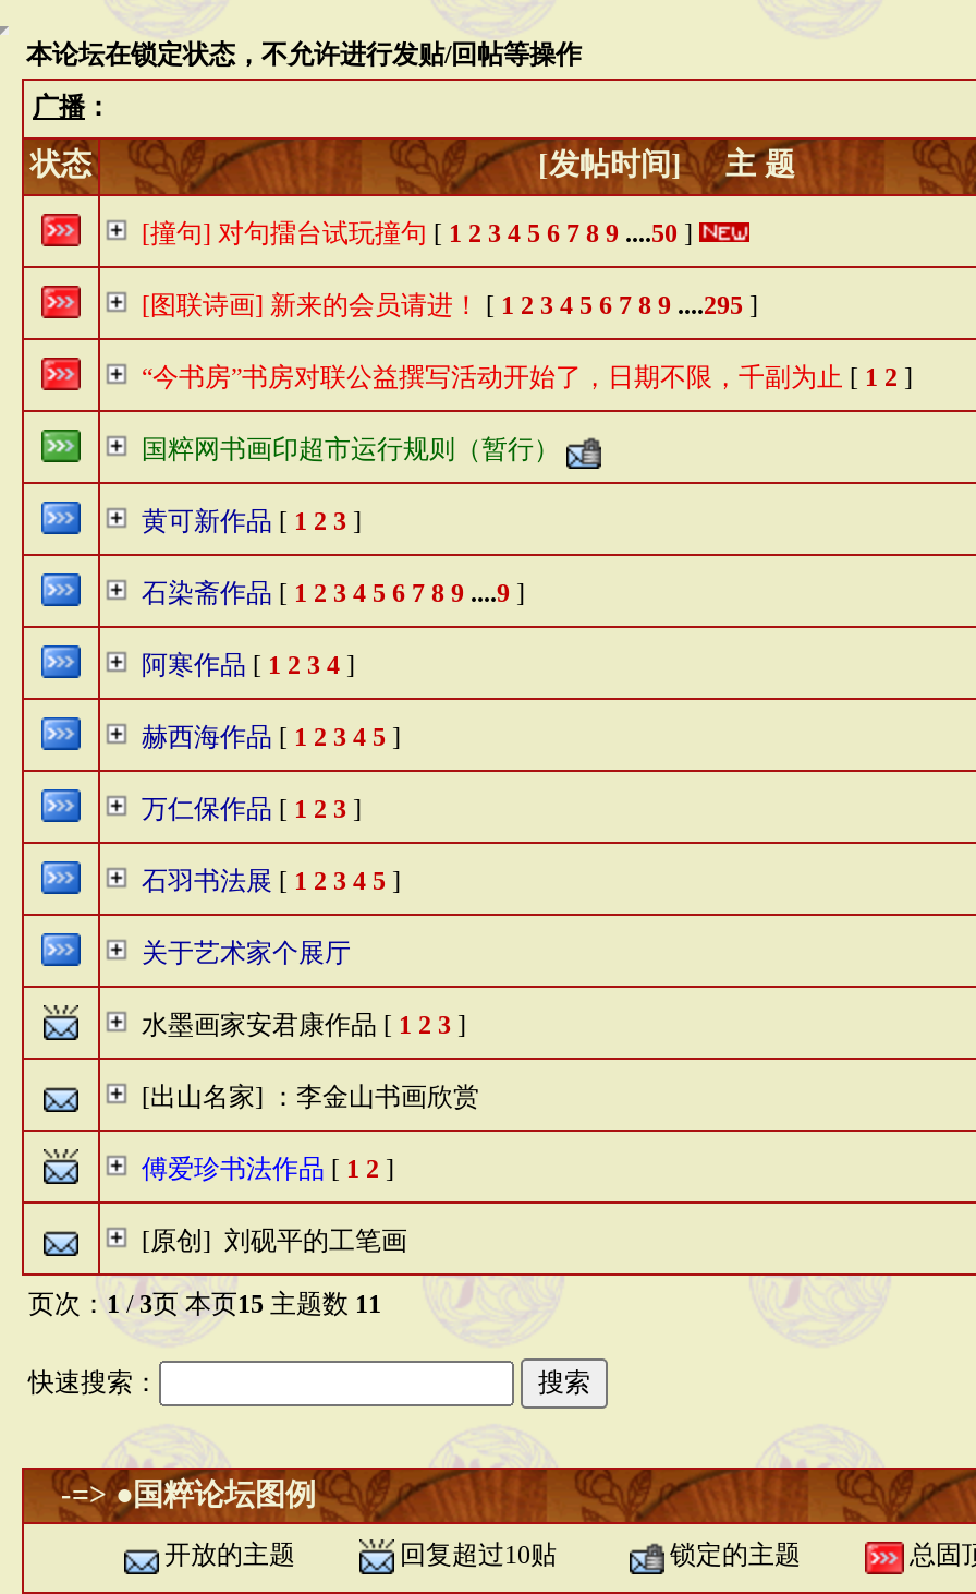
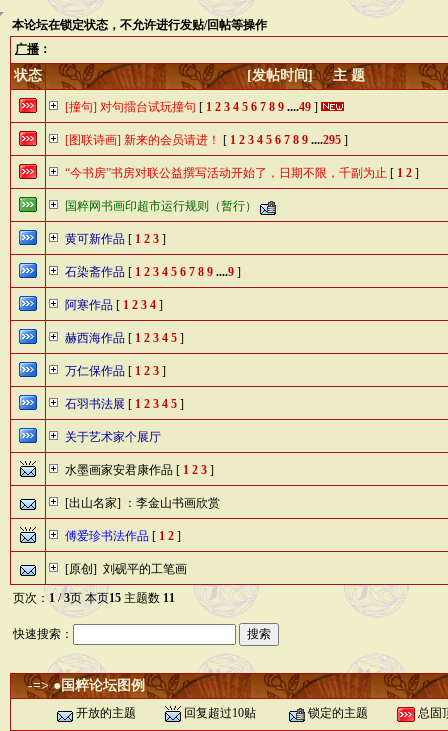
- [撞句] 对句擂台试玩撞句[ 1 2 3 4 5 6 7 8 9....50 ]
+ [撞句] 对句擂台试玩撞句[ 1 2 3 4 5 6 7 8 9....49 ]
